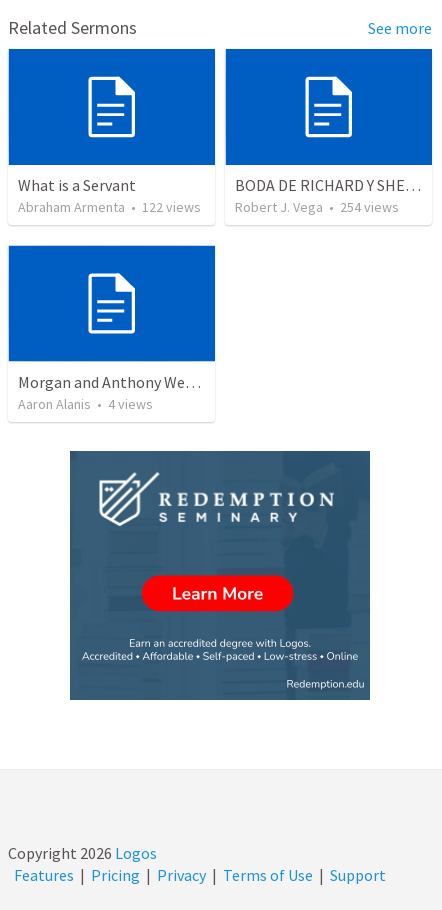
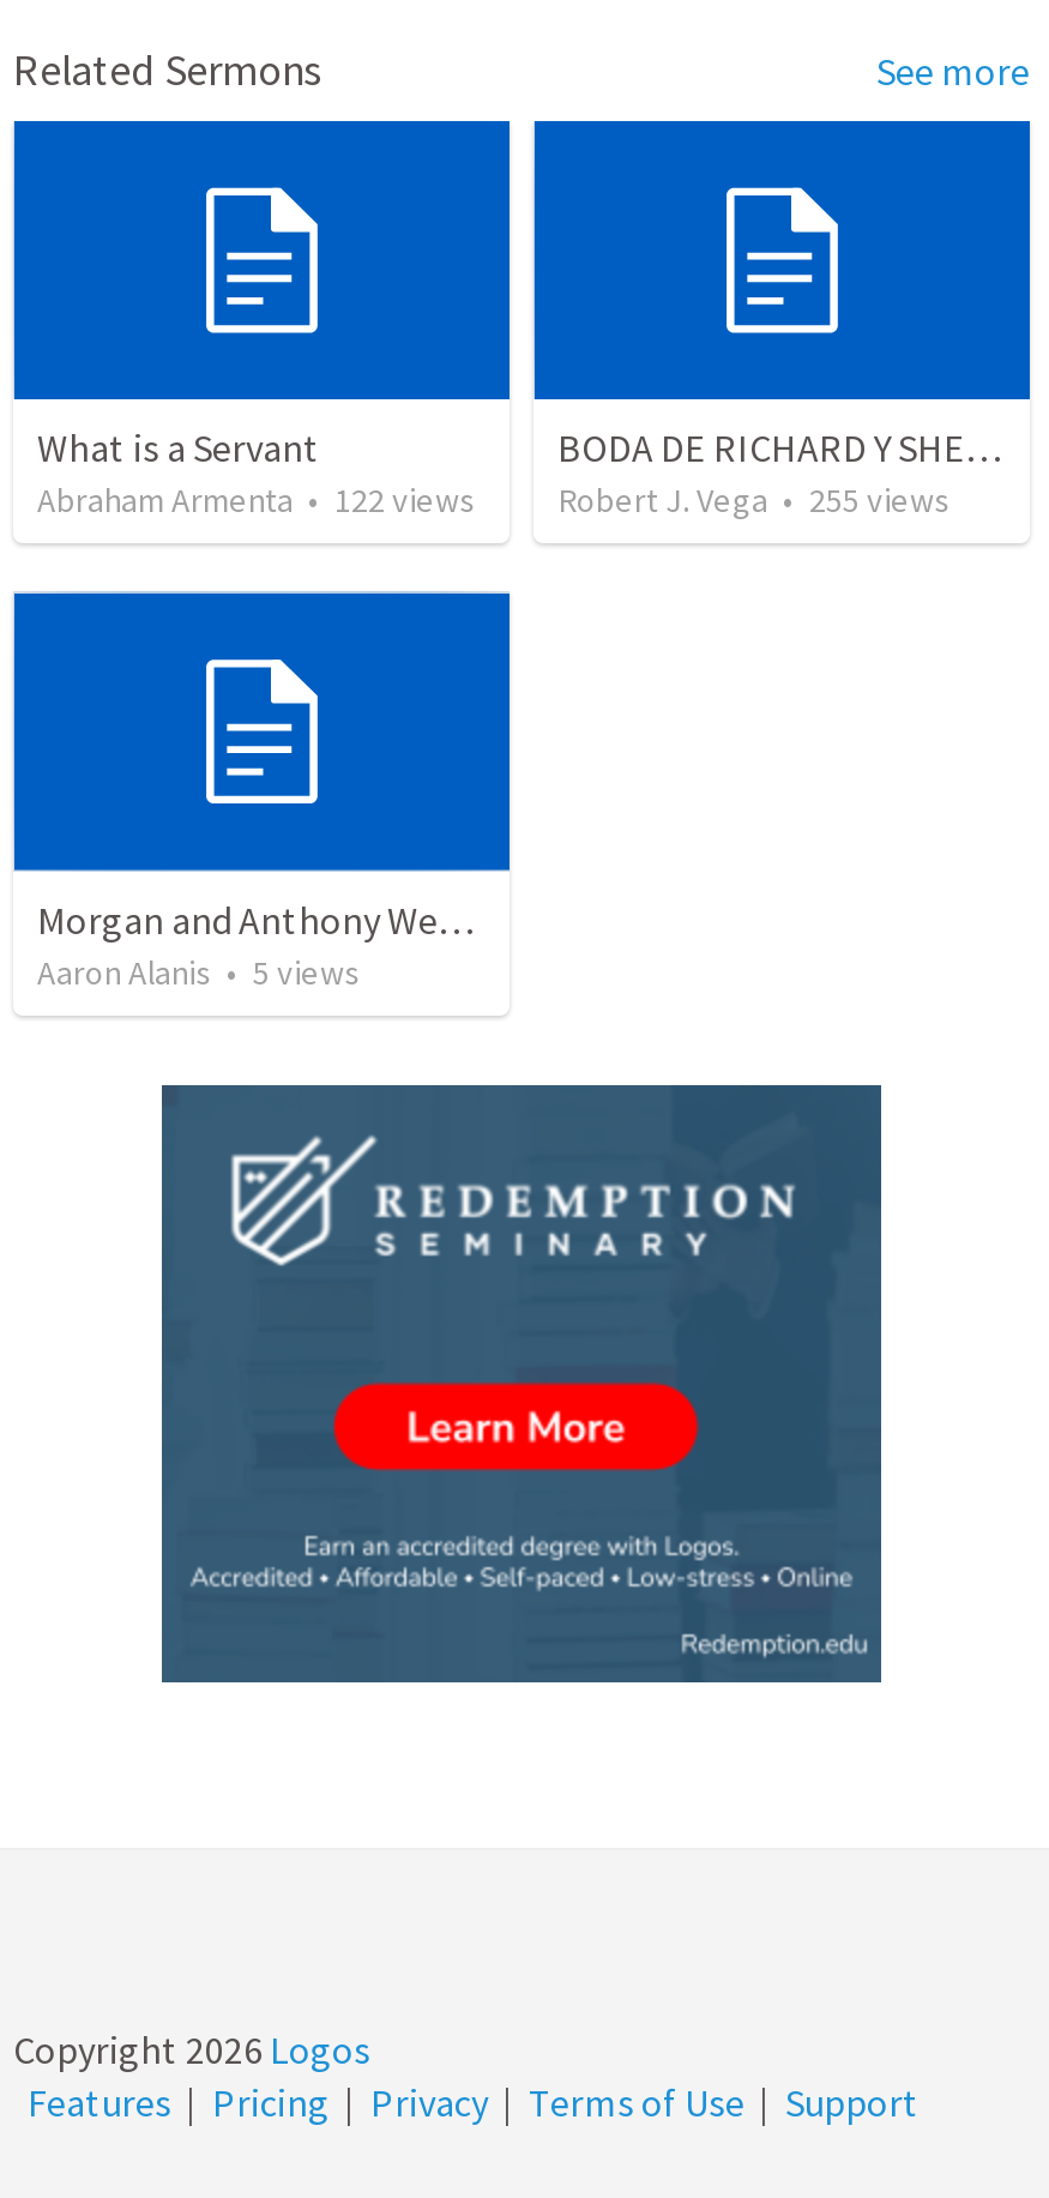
- Robert J. Vega • 254 views
+ Robert J. Vega • 255 views

- Aaron Alanis • 4 views
+ Aaron Alanis • 5 views
